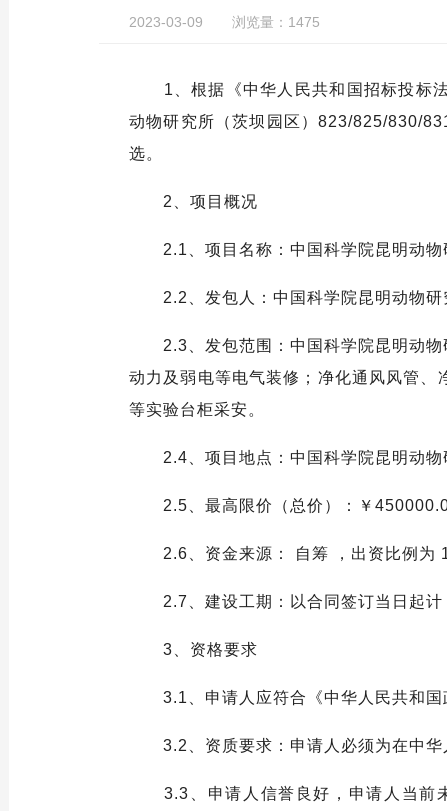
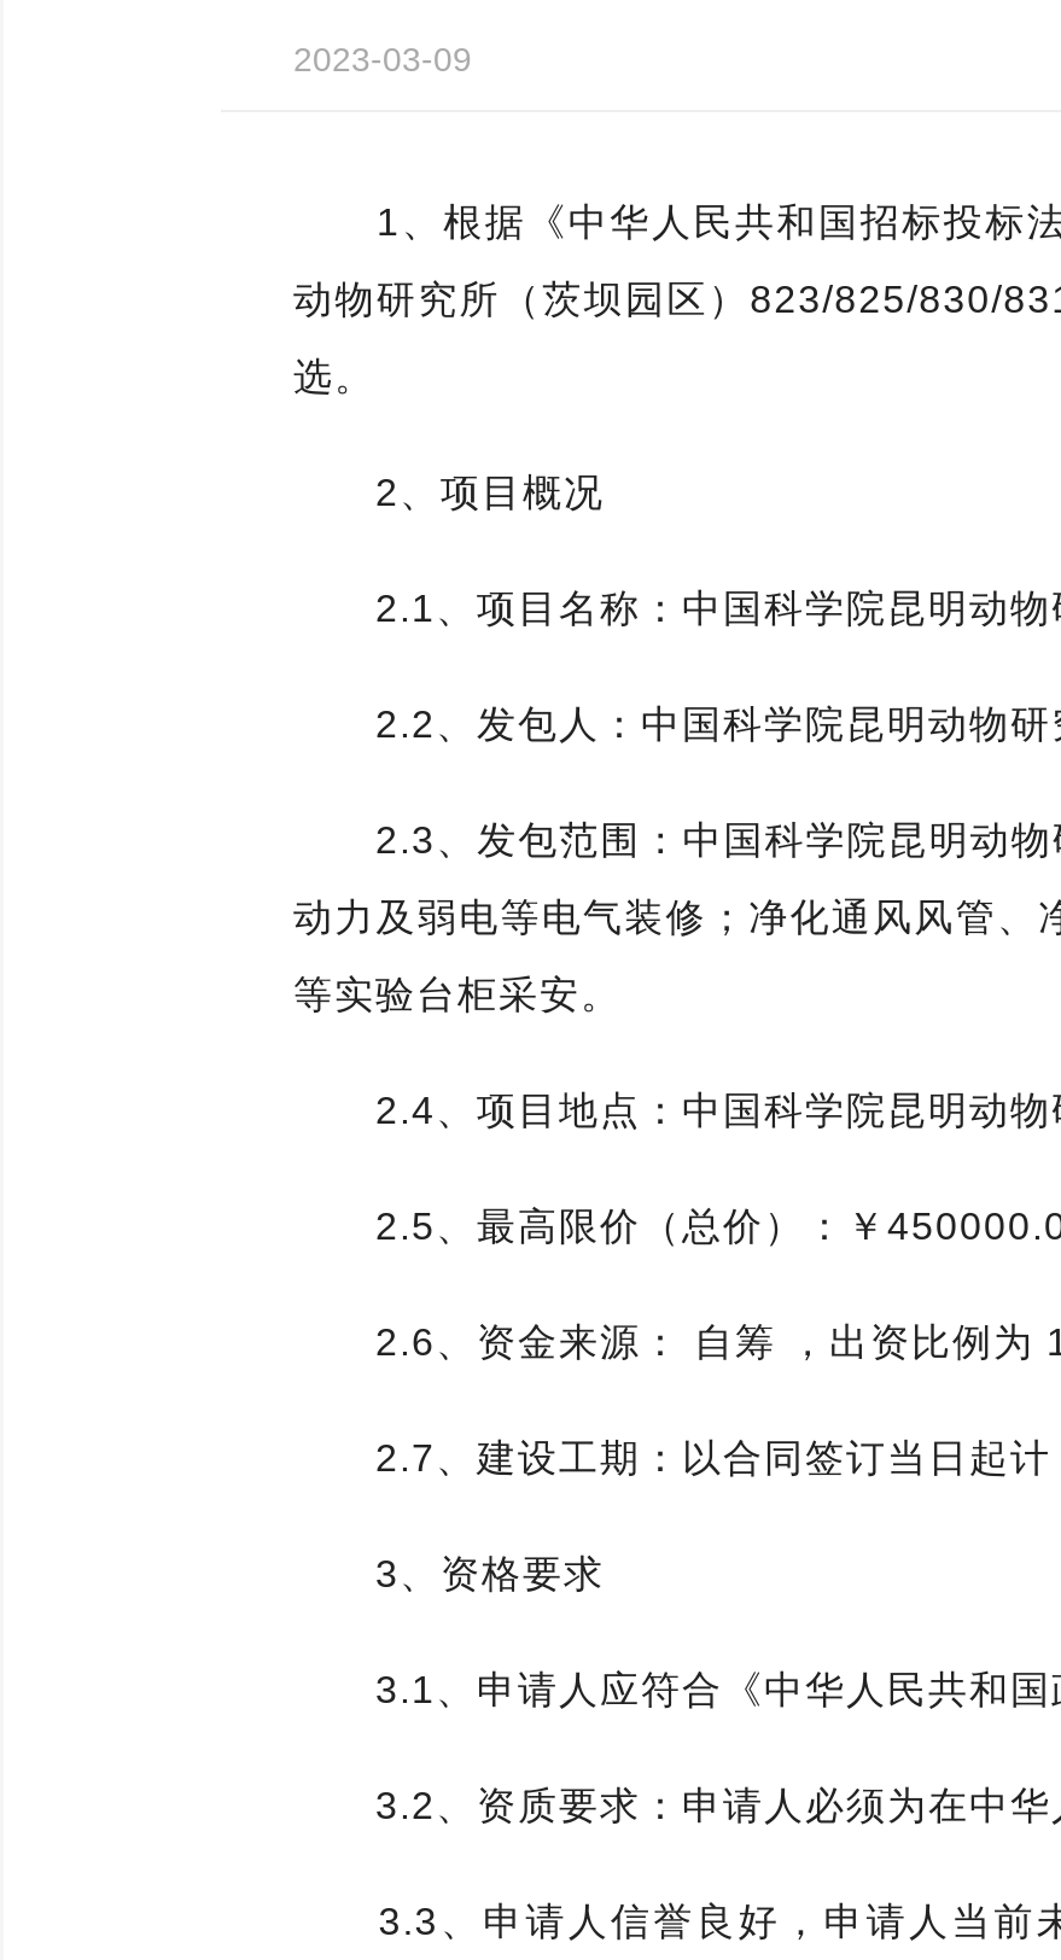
- 浏览量：1475
